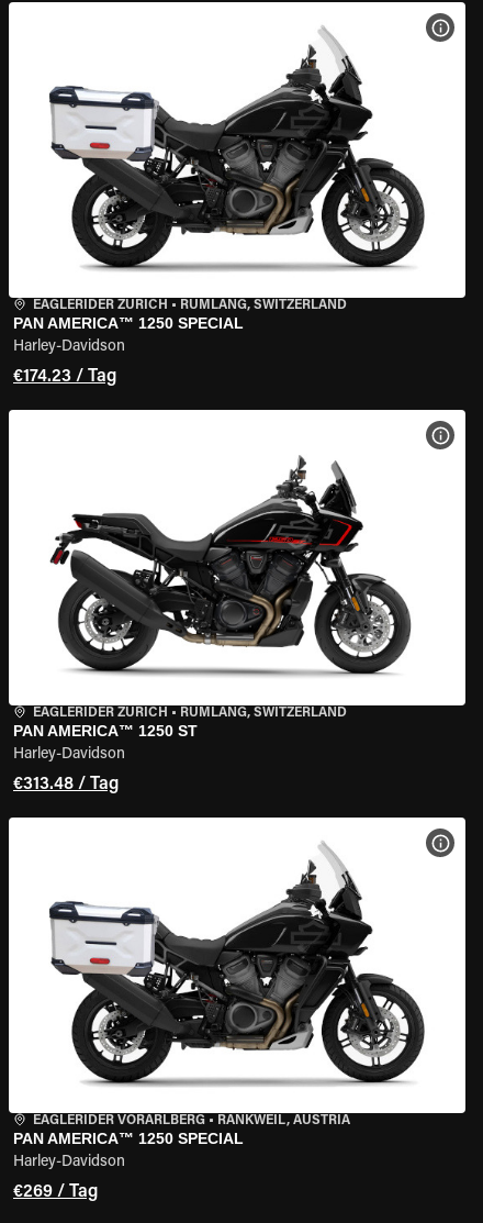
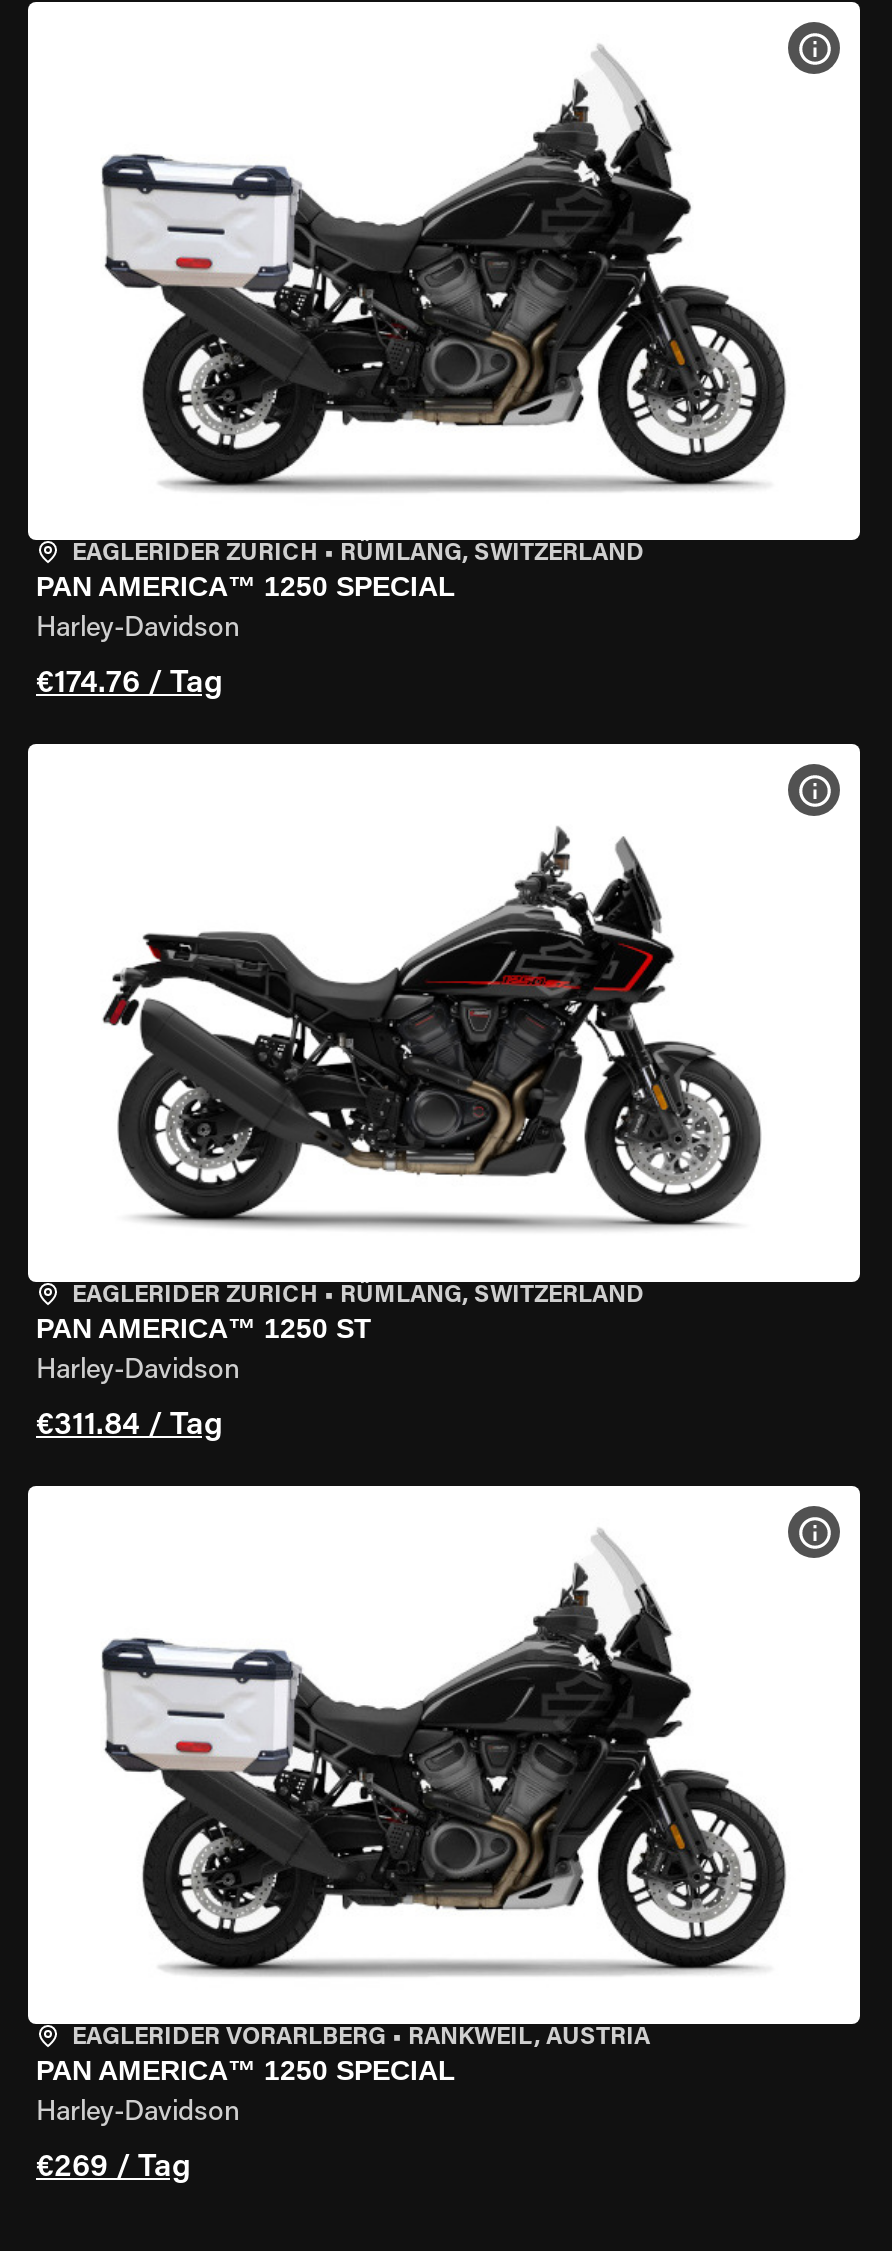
- €174.23 / Tag
+ €174.76 / Tag

- €313.48 / Tag
+ €311.84 / Tag
